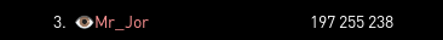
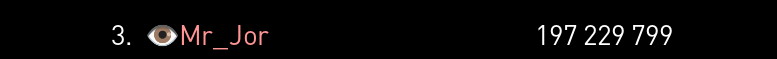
- 197 255 238
+ 197 229 799
